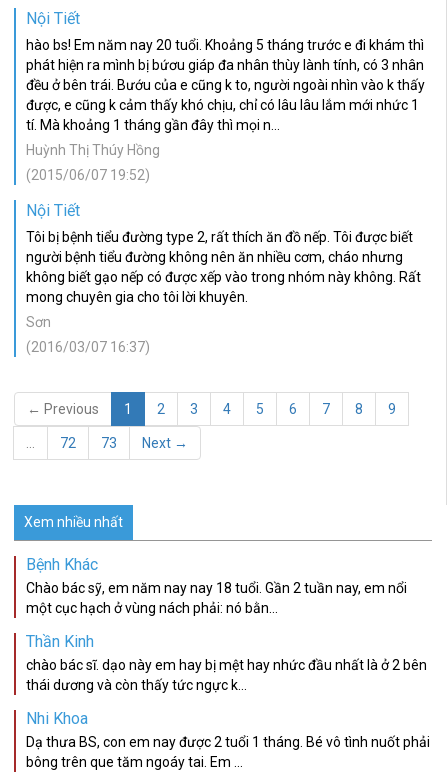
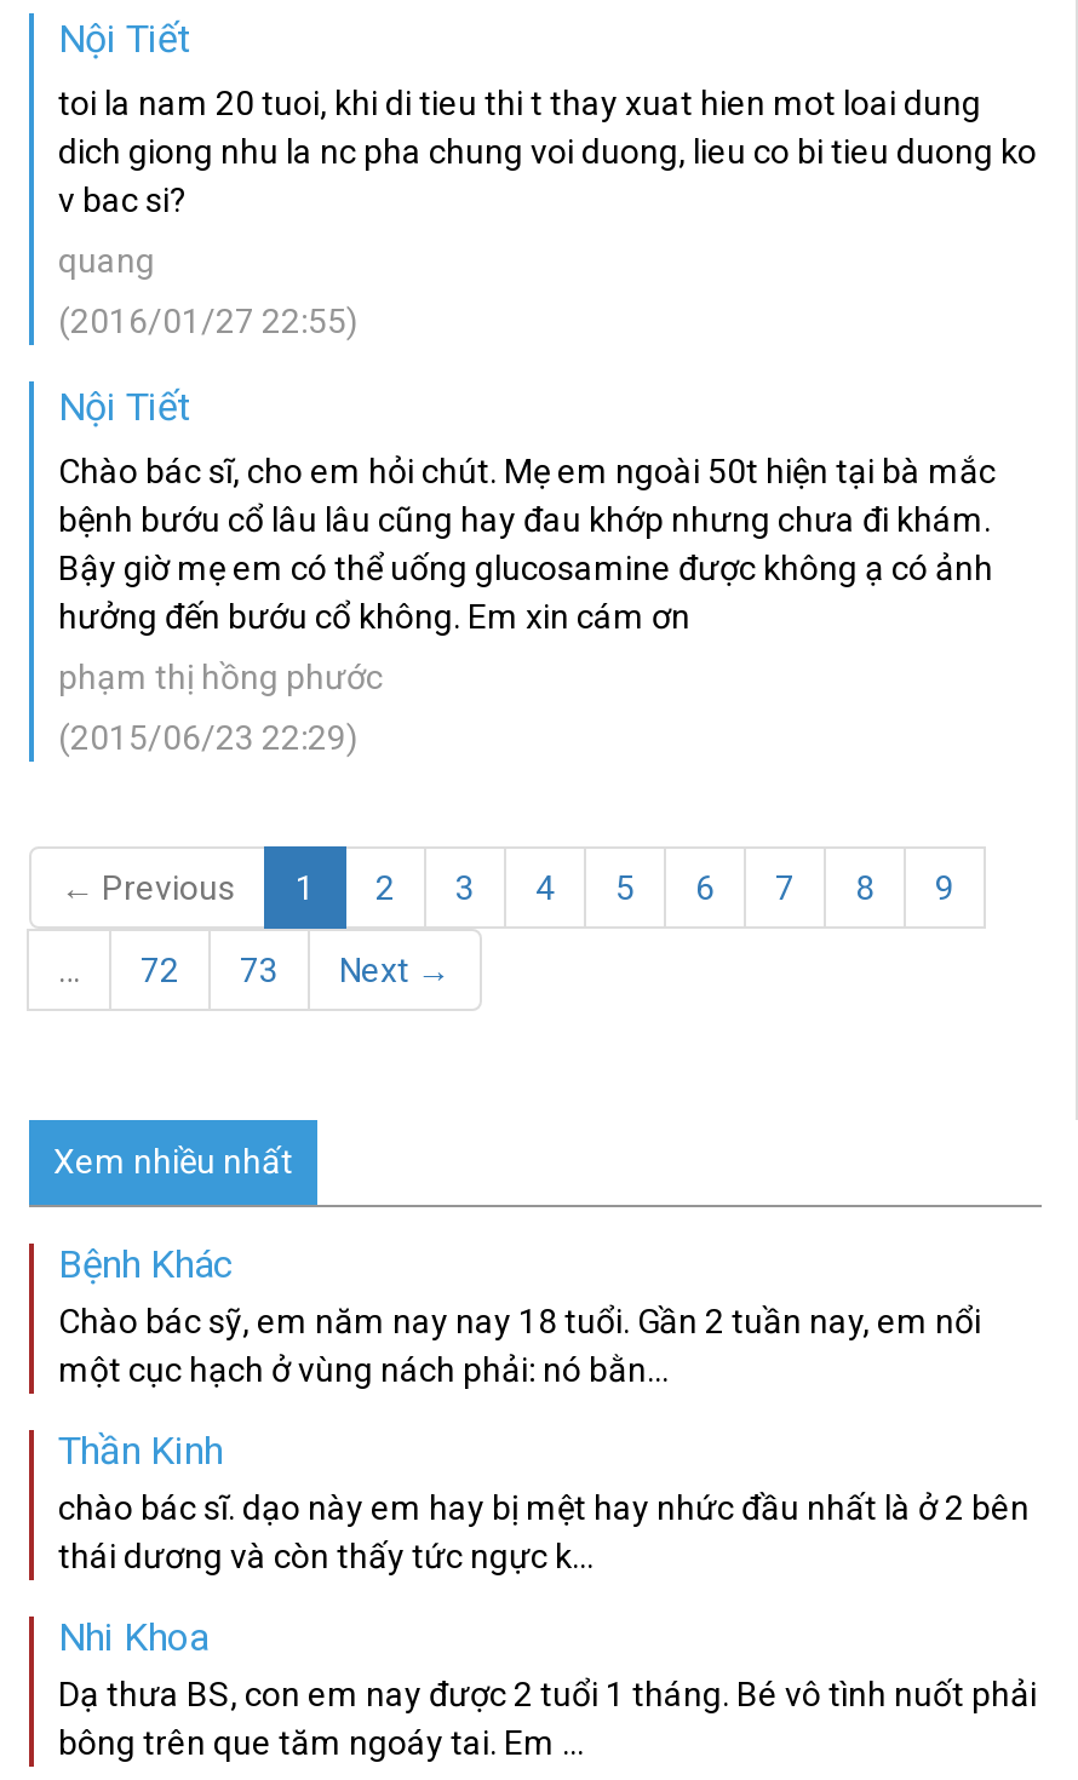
- hào bs! Em năm nay 20 tuổi. Khoảng 5 tháng trước e đi khám thì
- phát hiện ra mình bị bứơu giáp đa nhân thùy lành tính, có 3 nhân
- đều ở bên trái. Bướu của e cũng k to, người ngoài nhìn vào k thấy
- được, e cũng k cảm thấy khó chịu, chỉ có lâu lâu lắm mới nhức 1
- tí. Mà khoảng 1 tháng gần đây thì mọi n...
+ toi la nam 20 tuoi, khi di tieu thi t thay xuat hien mot loai dung
+ dich giong nhu la nc pha chung voi duong, lieu co bi tieu duong ko
+ v bac si?

- Huỳnh Thị Thúy Hồng
+ quang

- (2015/06/07 19:52)
+ (2016/01/27 22:55)

- Tôi bị bệnh tiểu đường type 2, rất thích ăn đồ nếp. Tôi được biết
- người bệnh tiểu đường không nên ăn nhiều cơm, cháo nhưng
- không biết gạo nếp có được xếp vào trong nhóm này không. Rất
- mong chuyên gia cho tôi lời khuyên.
+ Chào bác sĩ, cho em hỏi chút. Mẹ em ngoài 50t hiện tại bà mắc
+ bệnh bướu cổ lâu lâu cũng hay đau khớp nhưng chưa đi khám.
+ Bậy giờ mẹ em có thể uống glucosamine được không ạ có ảnh
+ hưởng đến bướu cổ không. Em xin cám ơn

- Sơn
+ phạm thị hồng phước

- (2016/03/07 16:37)
+ (2015/06/23 22:29)
